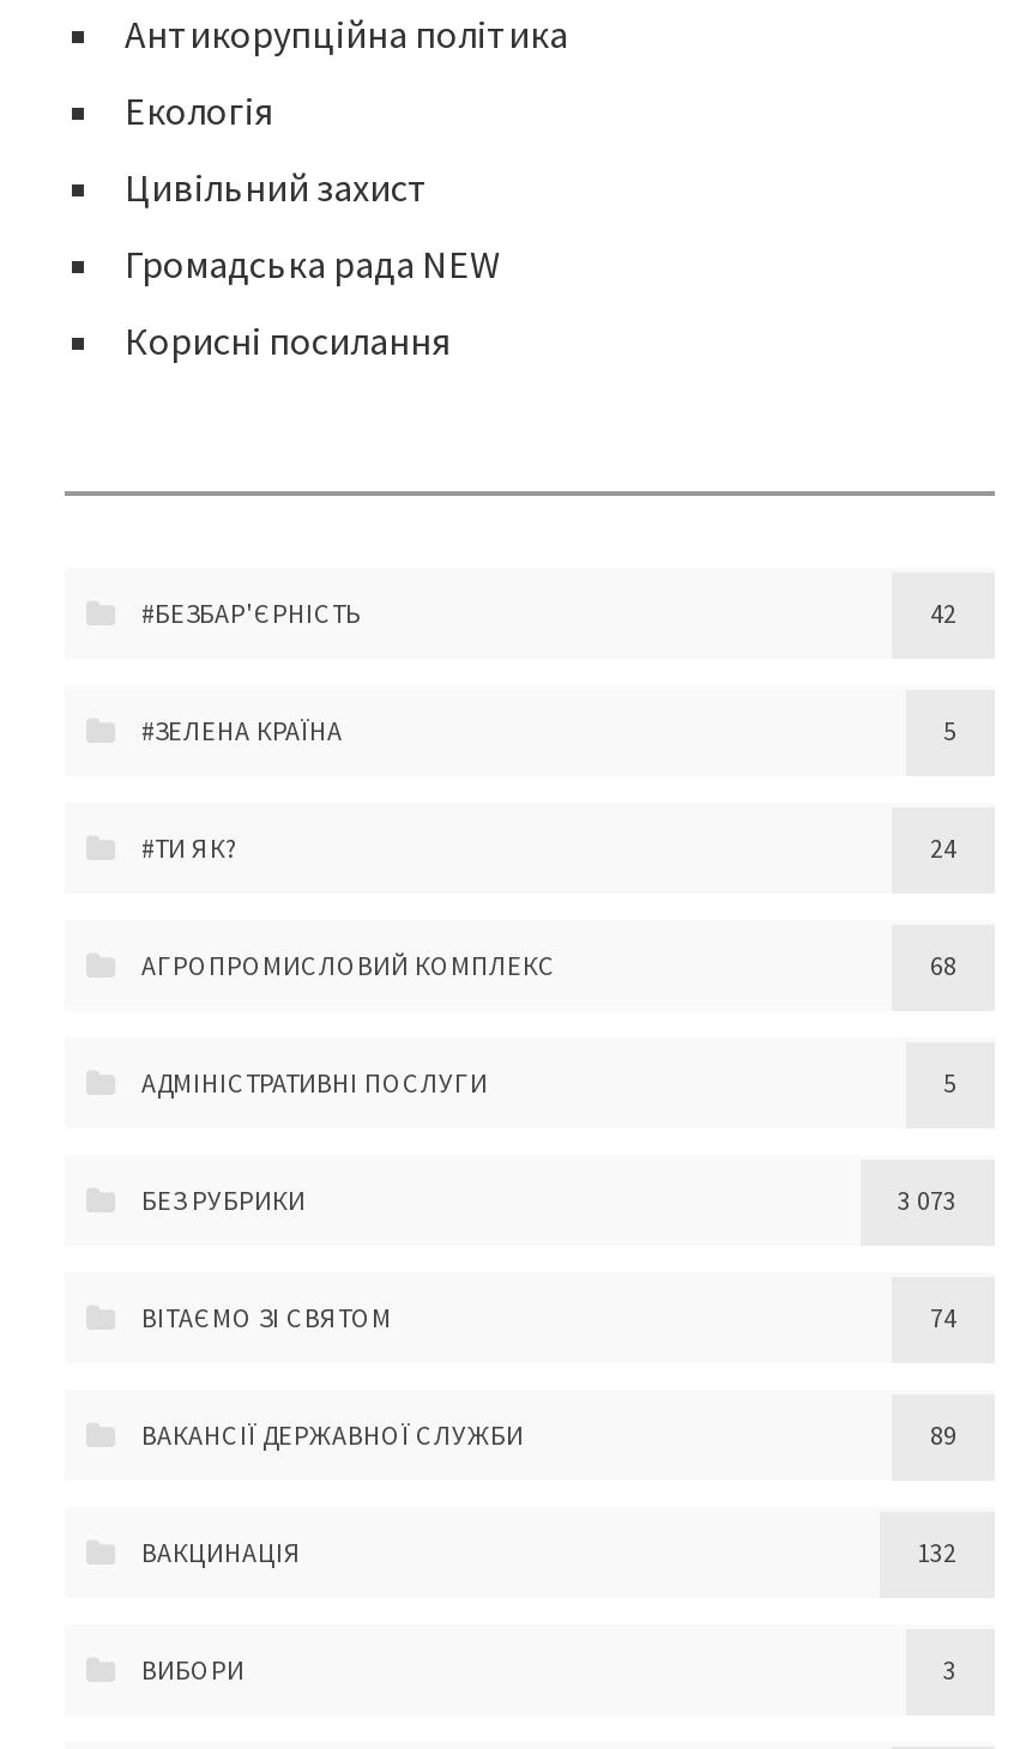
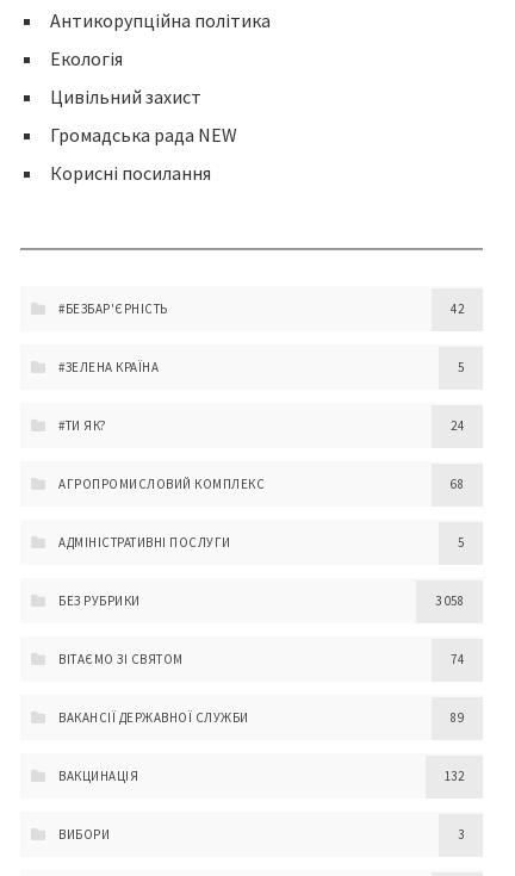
- 3 073
+ 3 058
